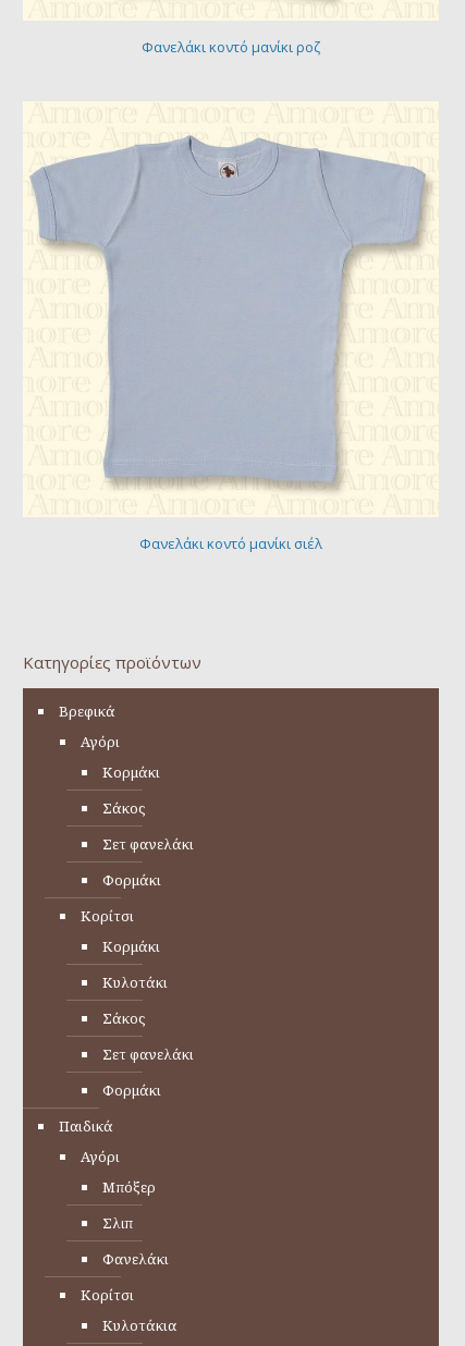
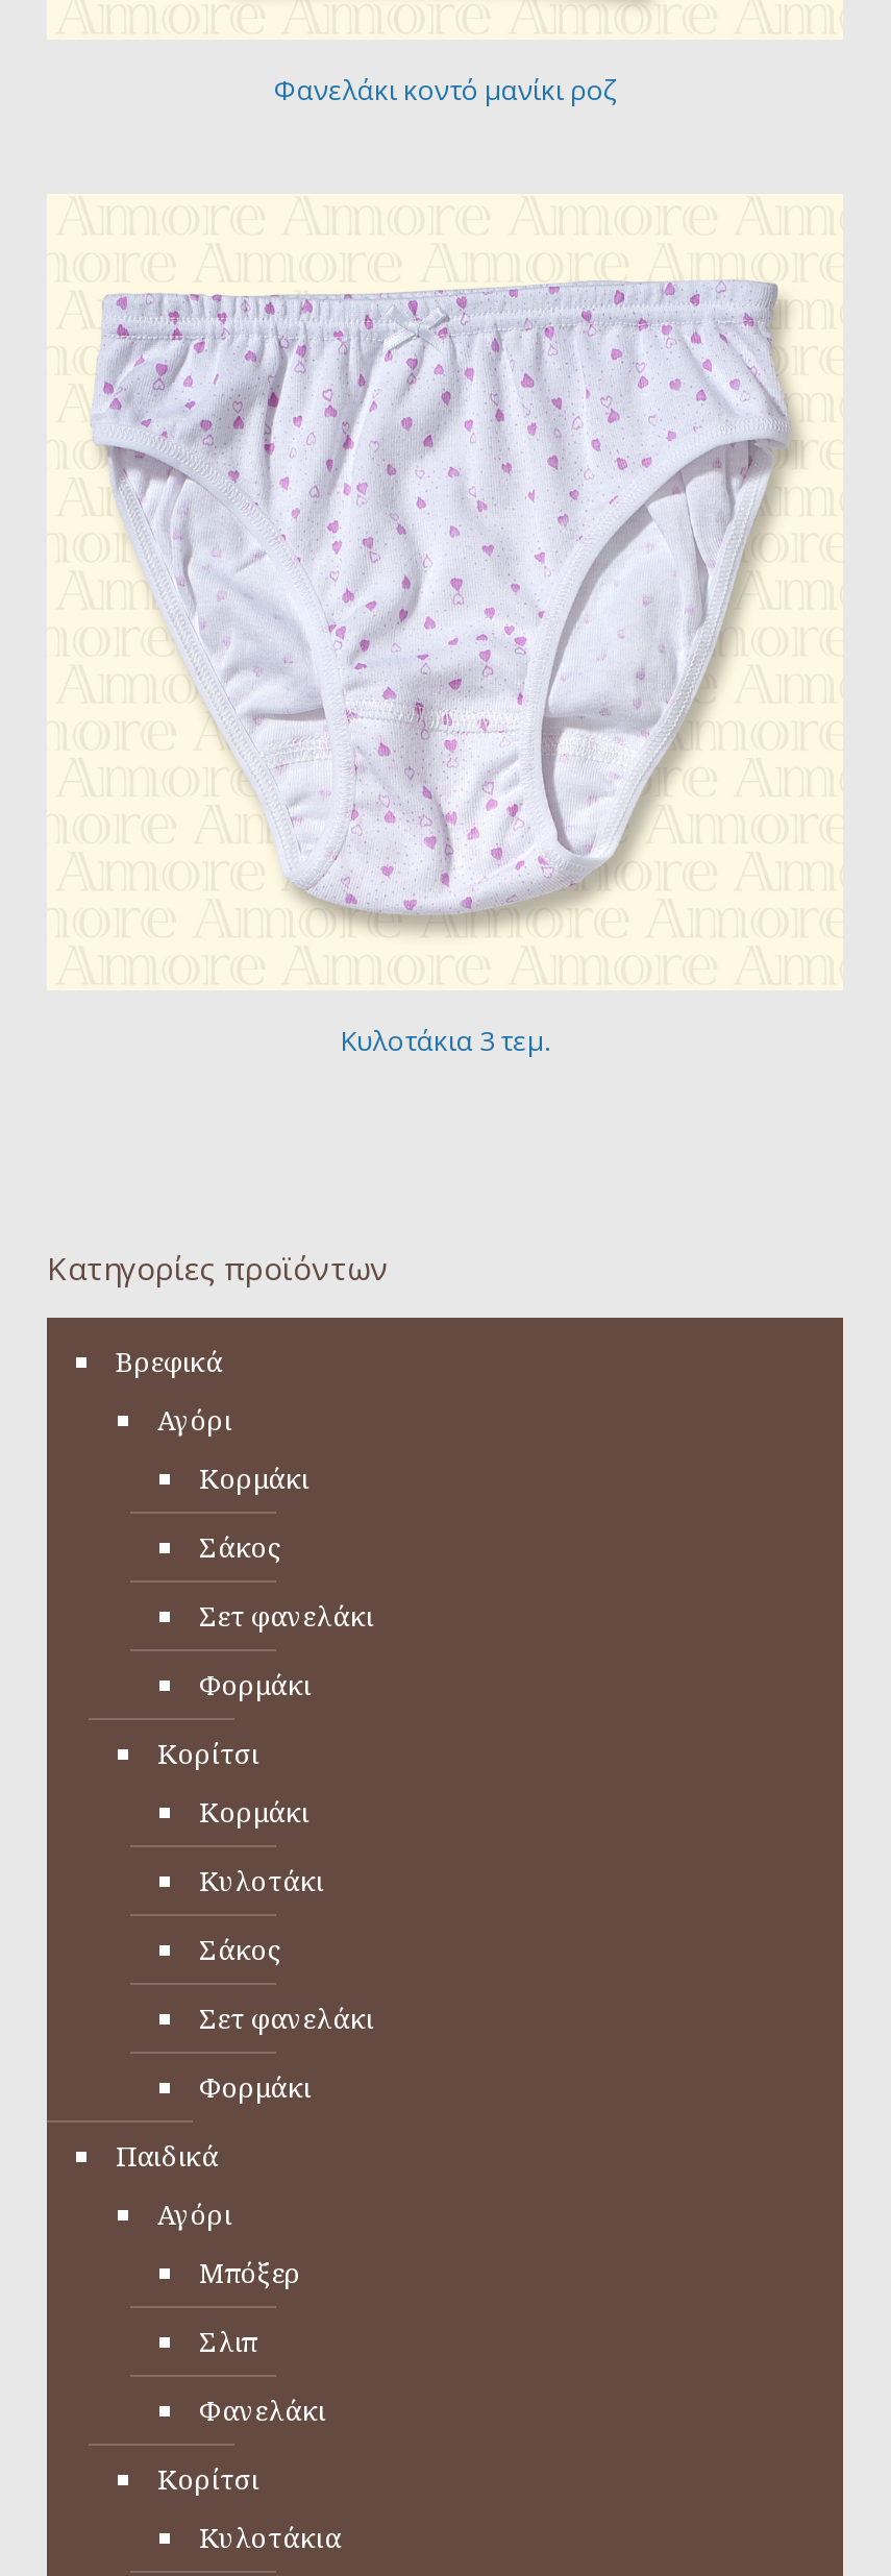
- [image]
- Φανελάκι κοντό μανίκι σιέλ
+ [image]
+ Κυλοτάκια 3 τεμ.
